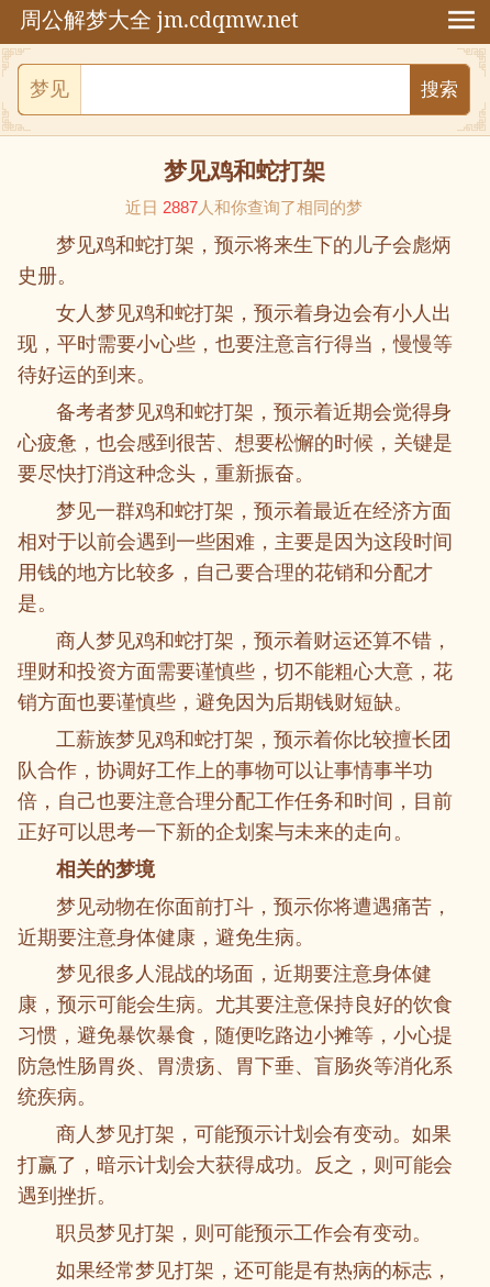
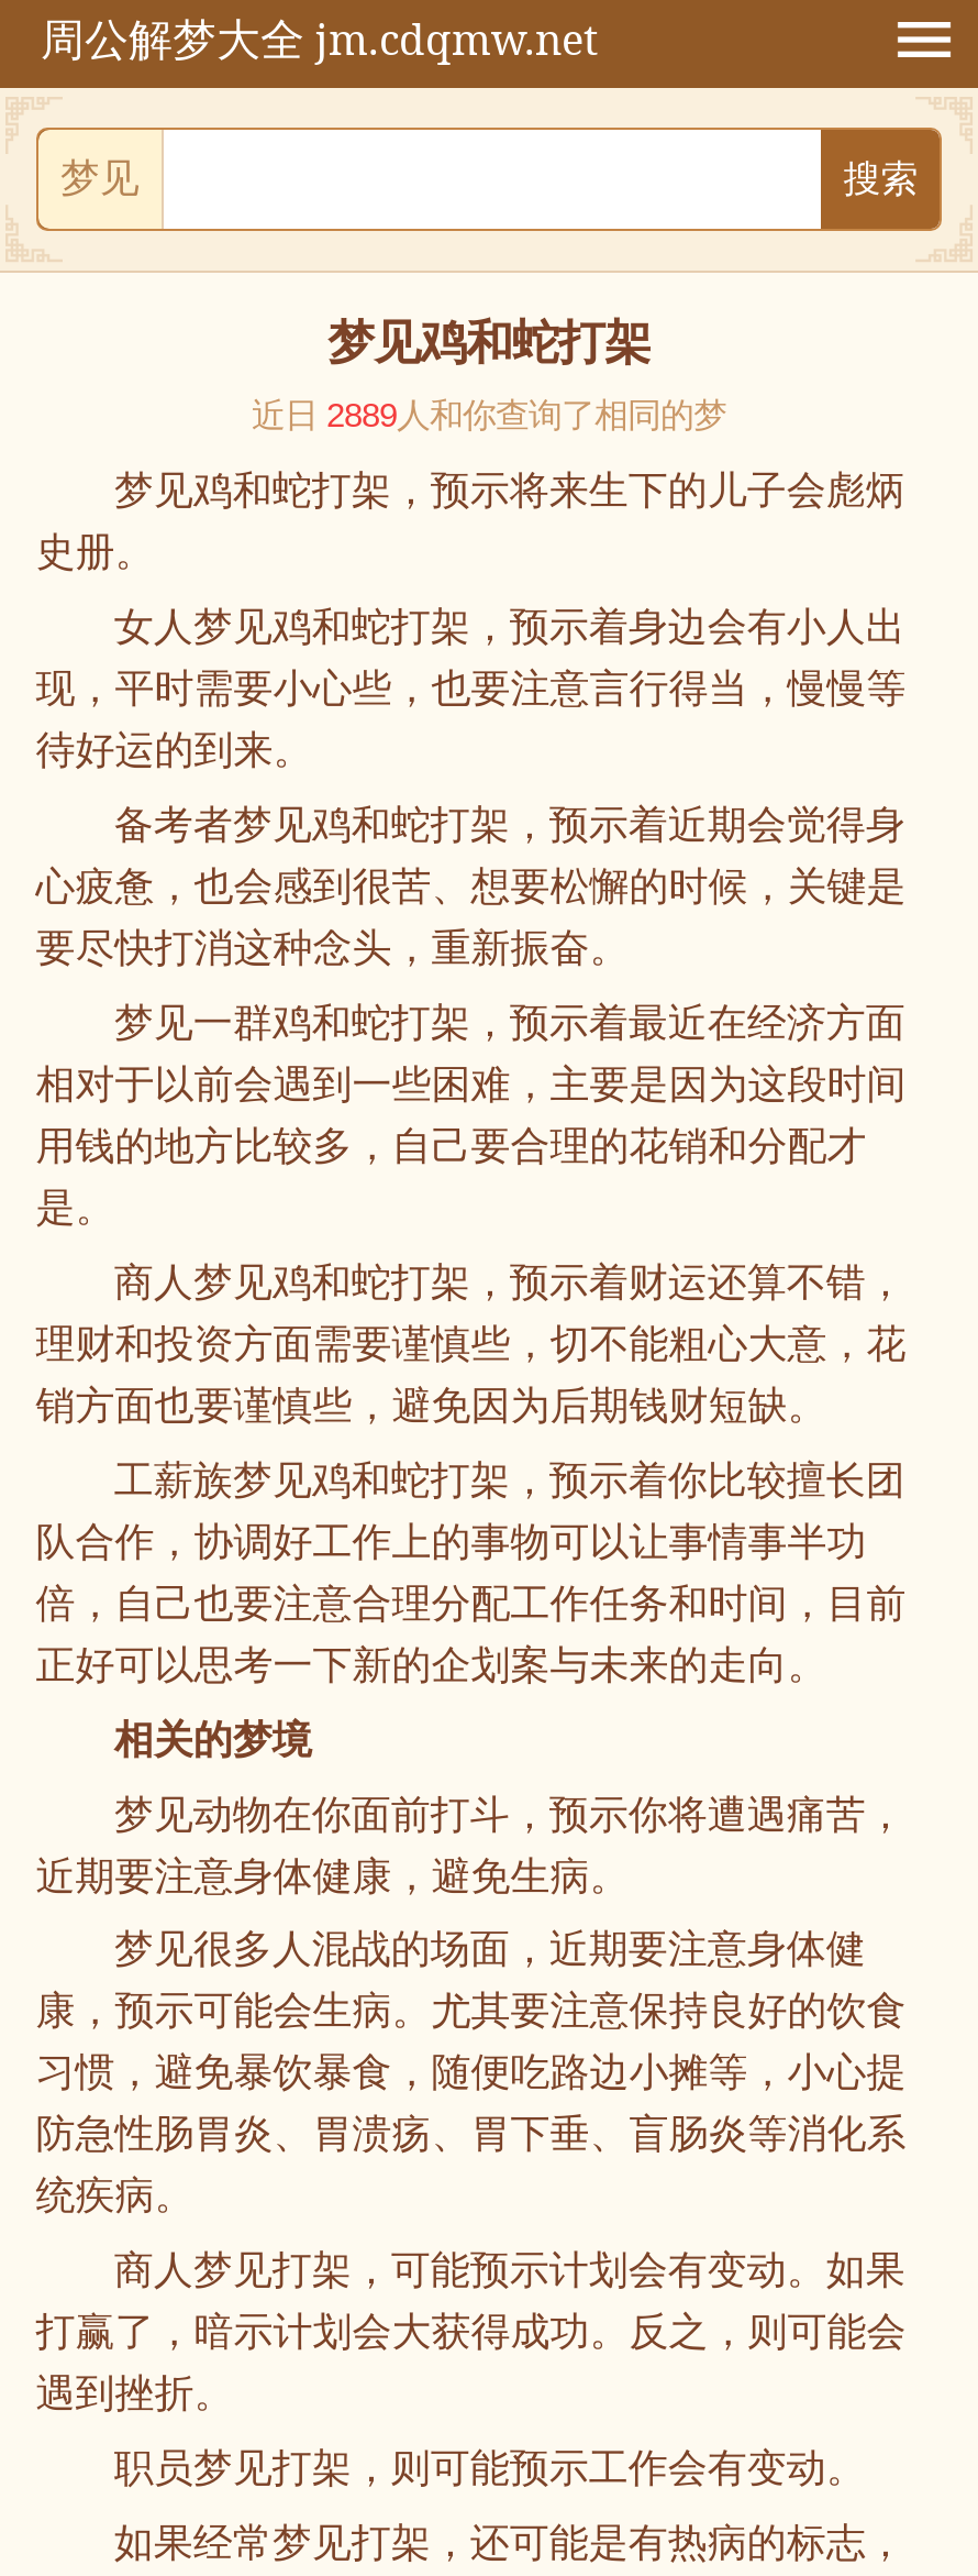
- 近日2887人和你查询了相同的梦
+ 近日2889人和你查询了相同的梦
